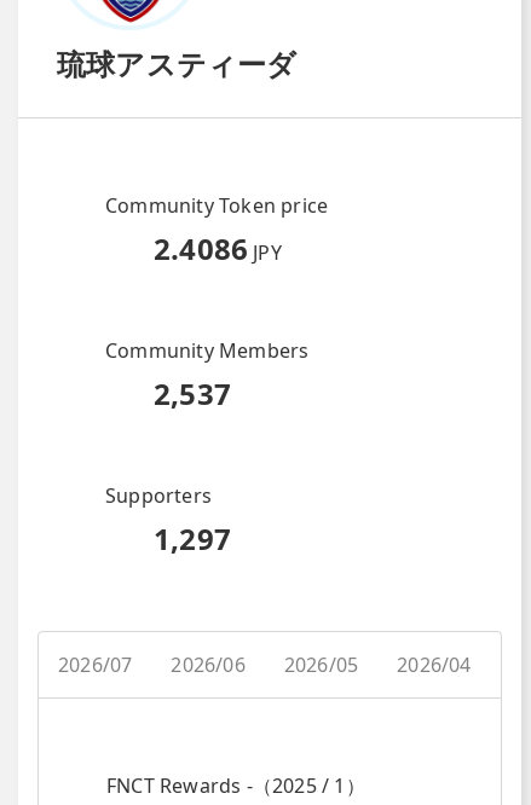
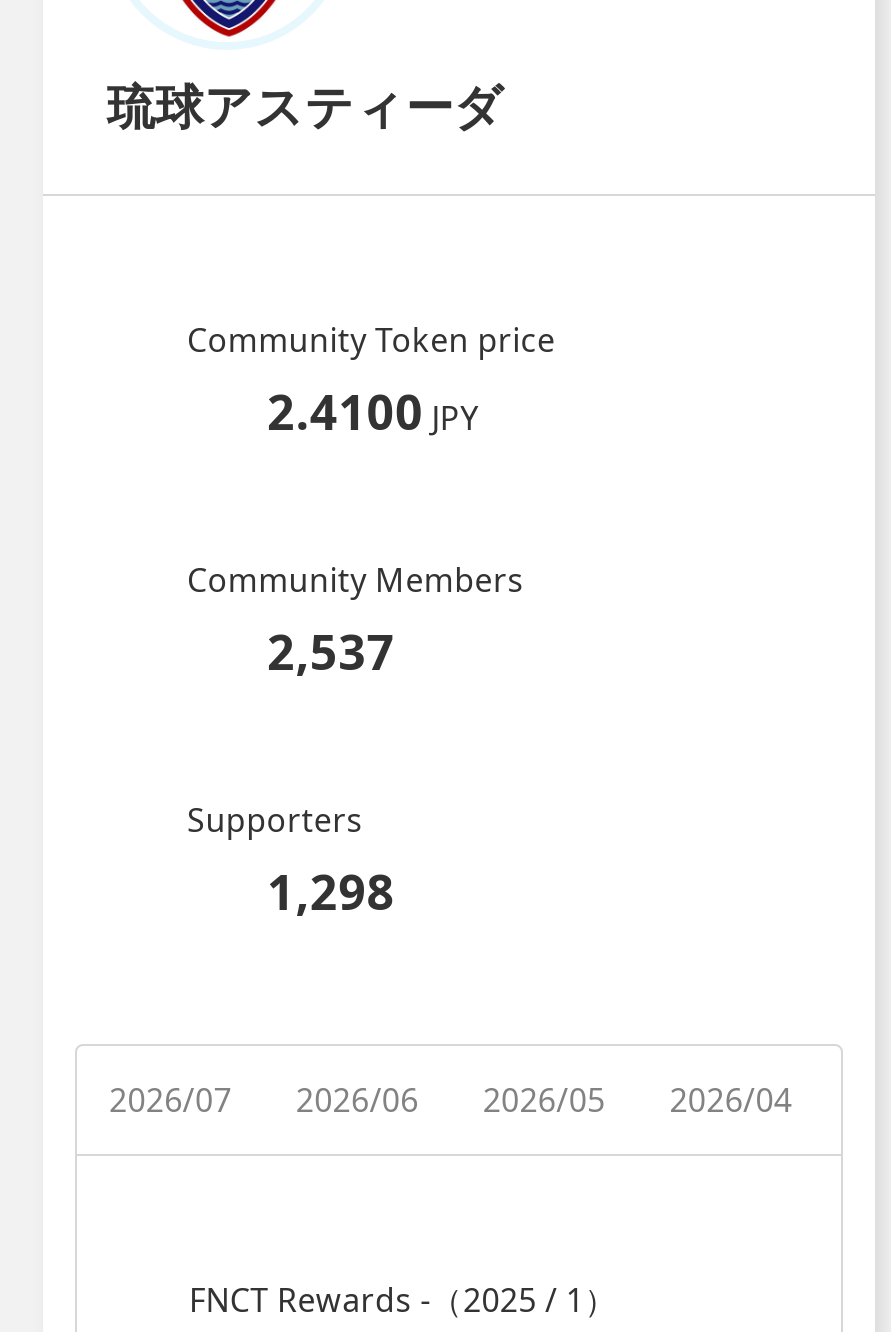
- 2.4086 JPY
+ 2.4100 JPY

- 1,297
+ 1,298
